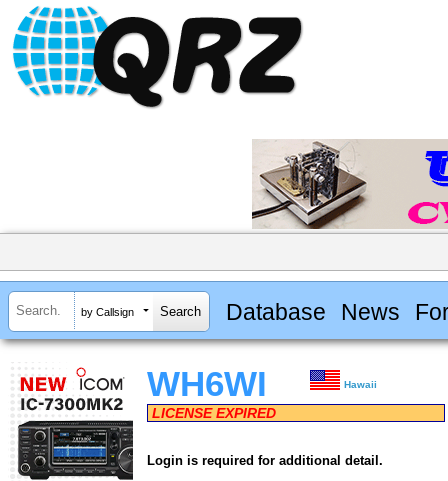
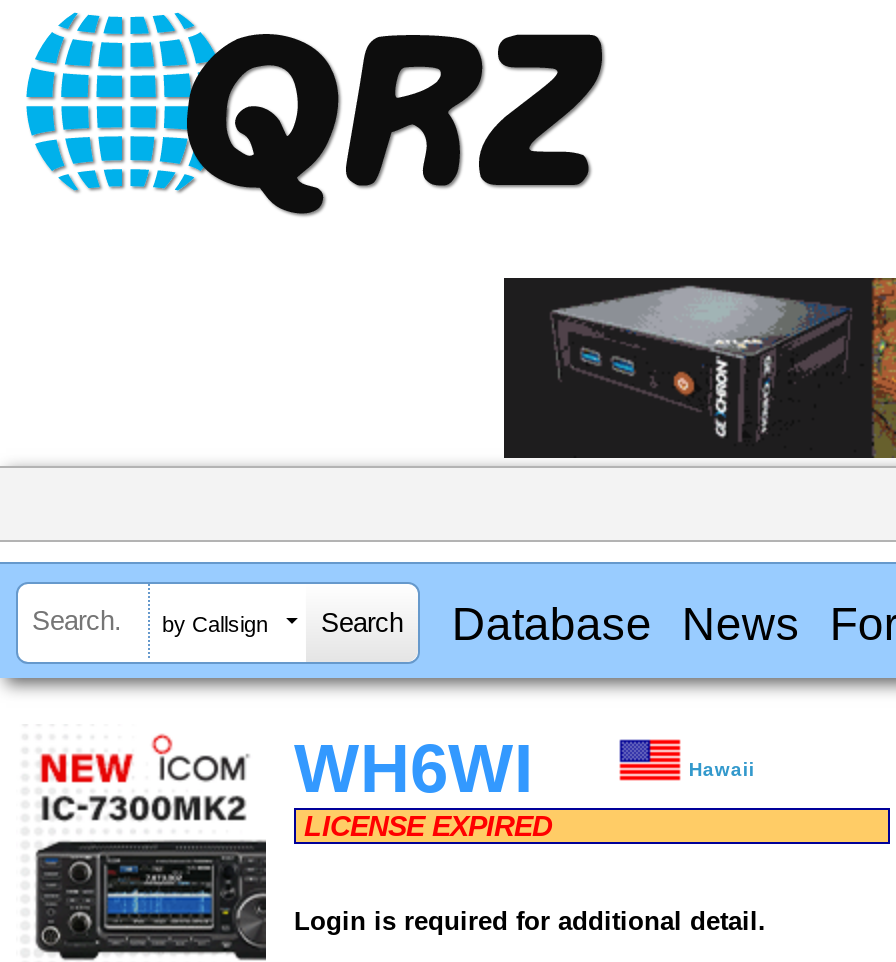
- [image]
+ [image]
